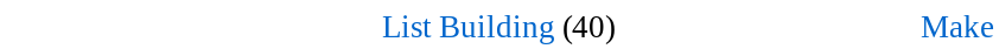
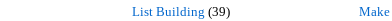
- List Building (40)
+ List Building (39)
